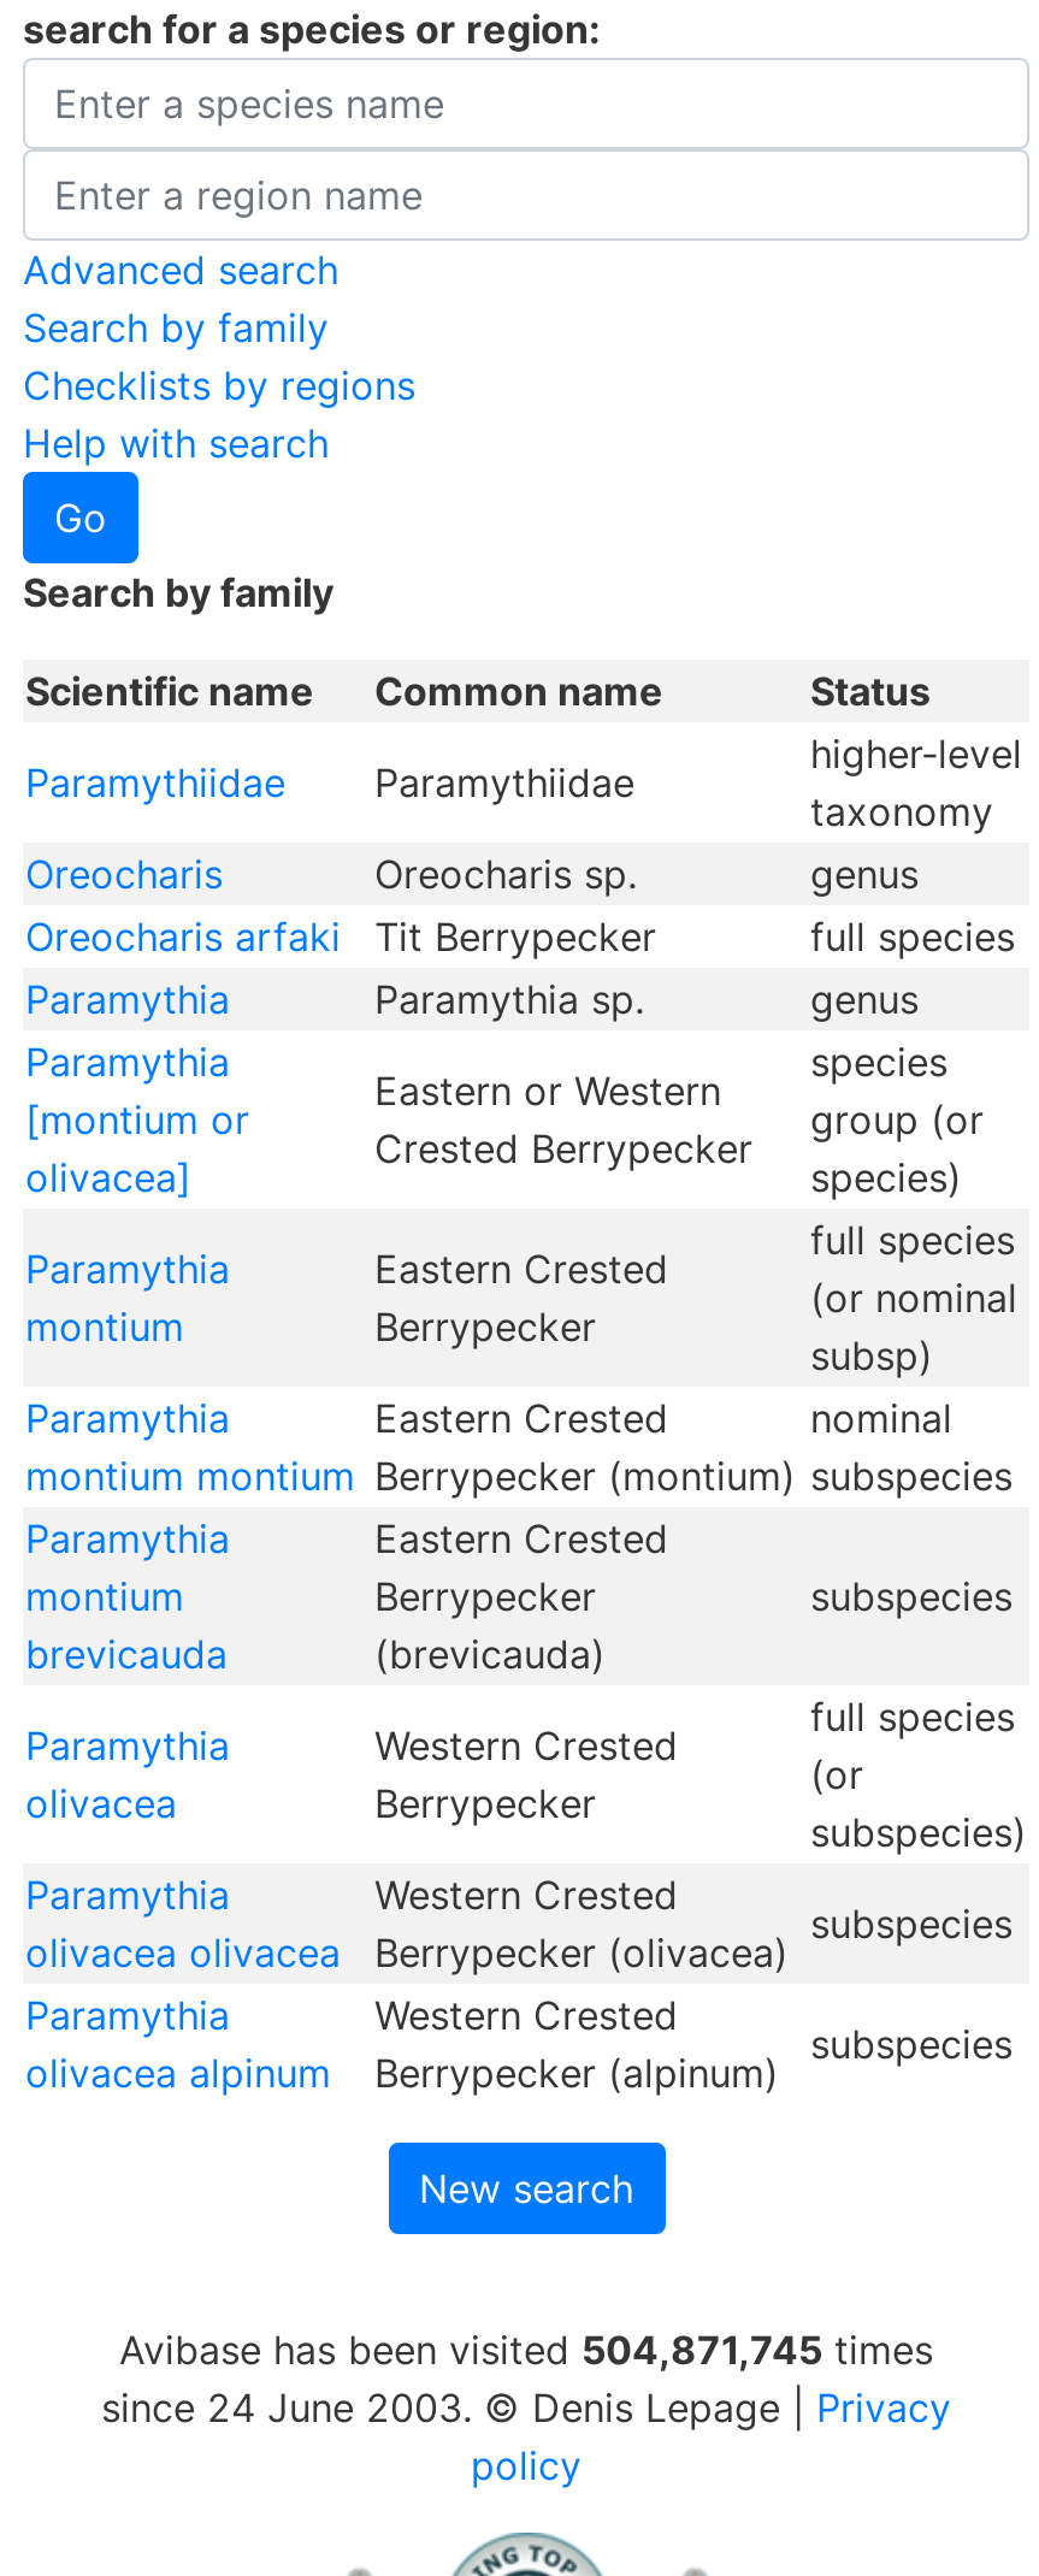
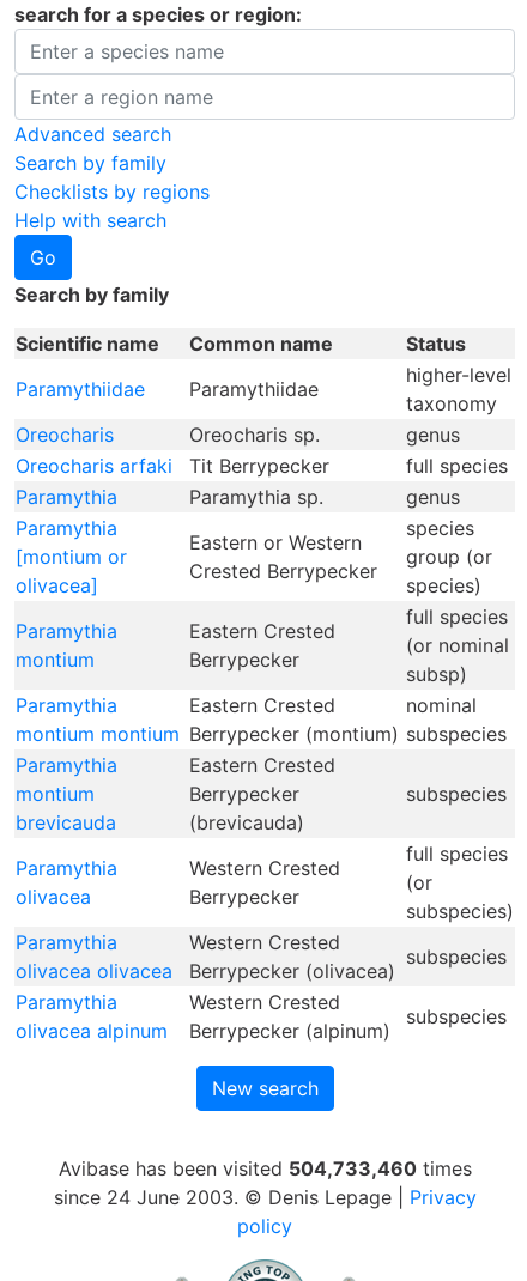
- Avibase has been visited 504,871,745 times
+ Avibase has been visited 504,733,460 times
